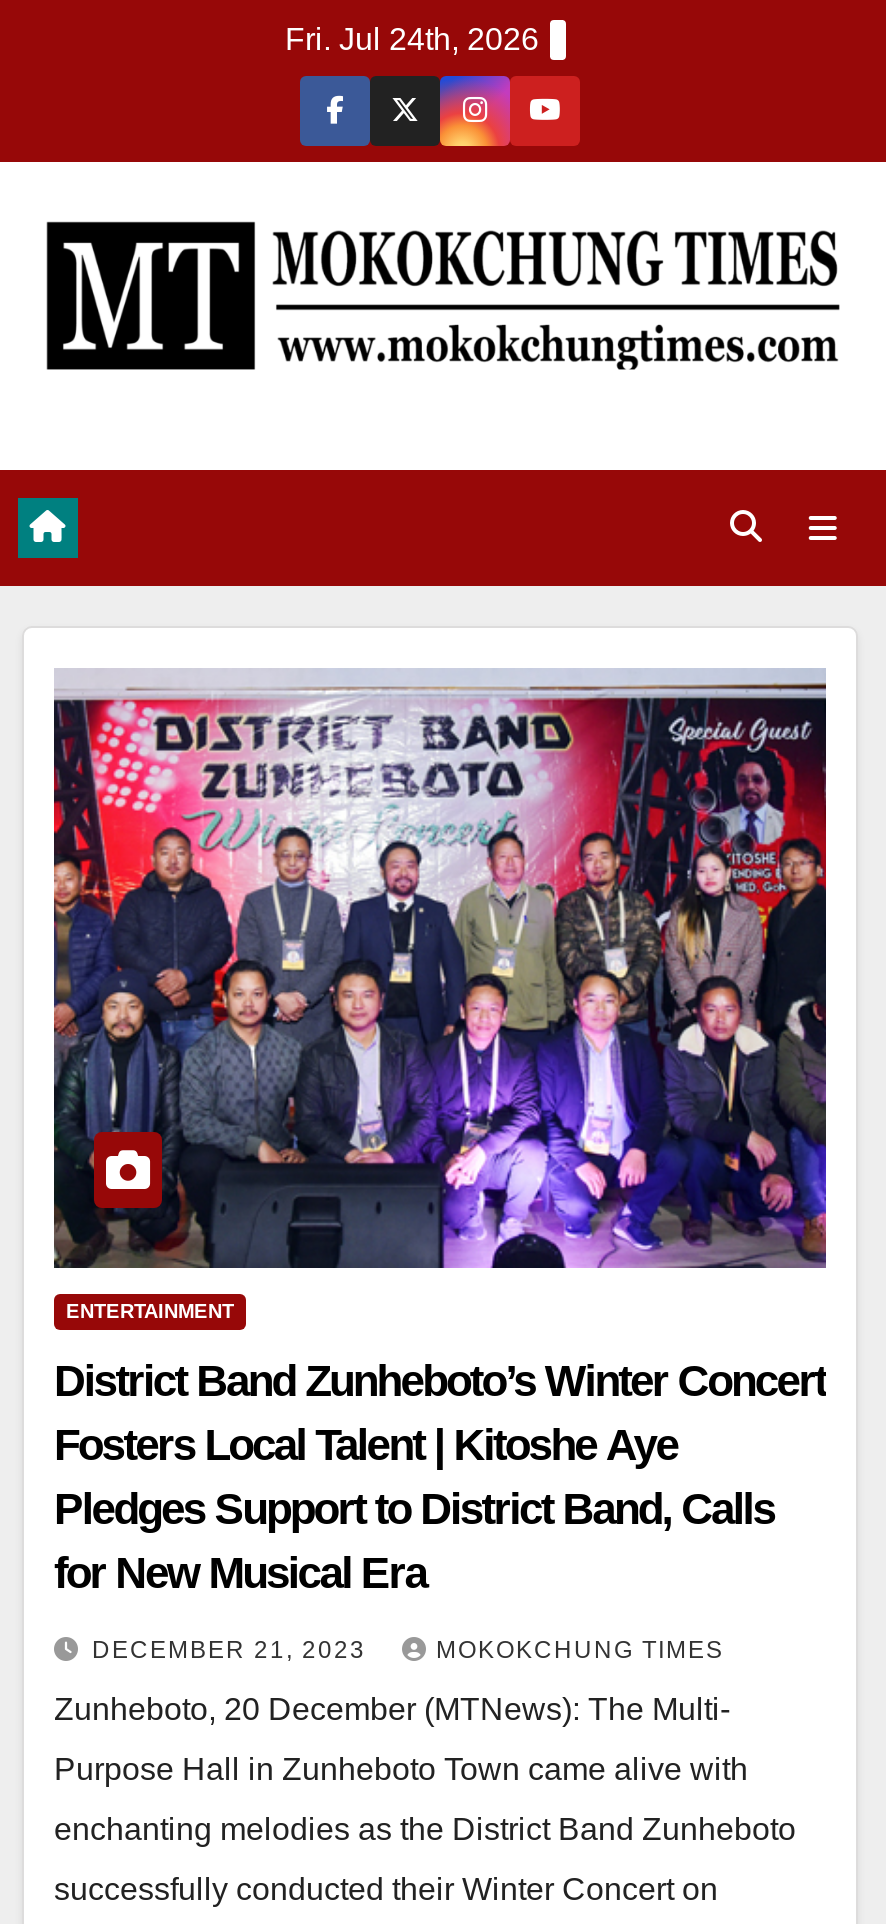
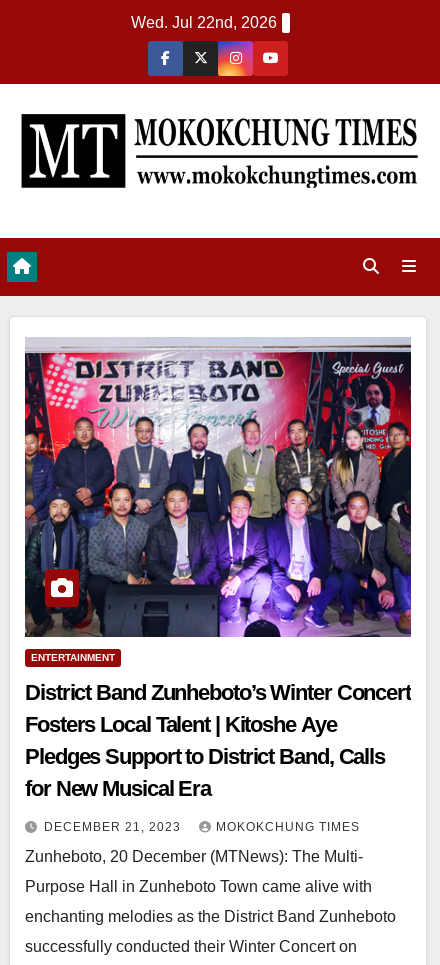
- Fri. Jul 24th, 2026
+ Wed. Jul 22nd, 2026
